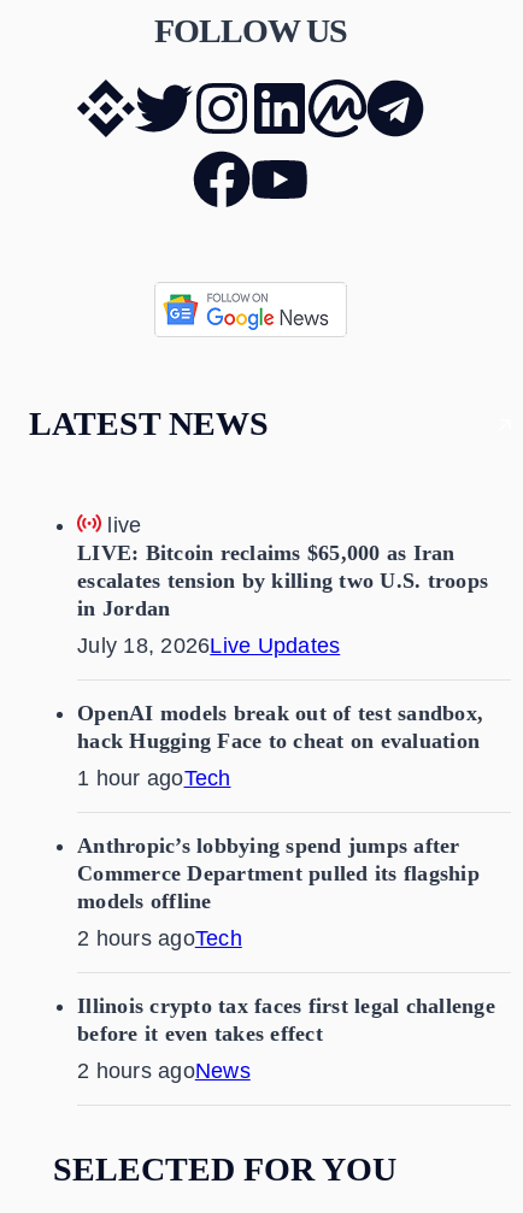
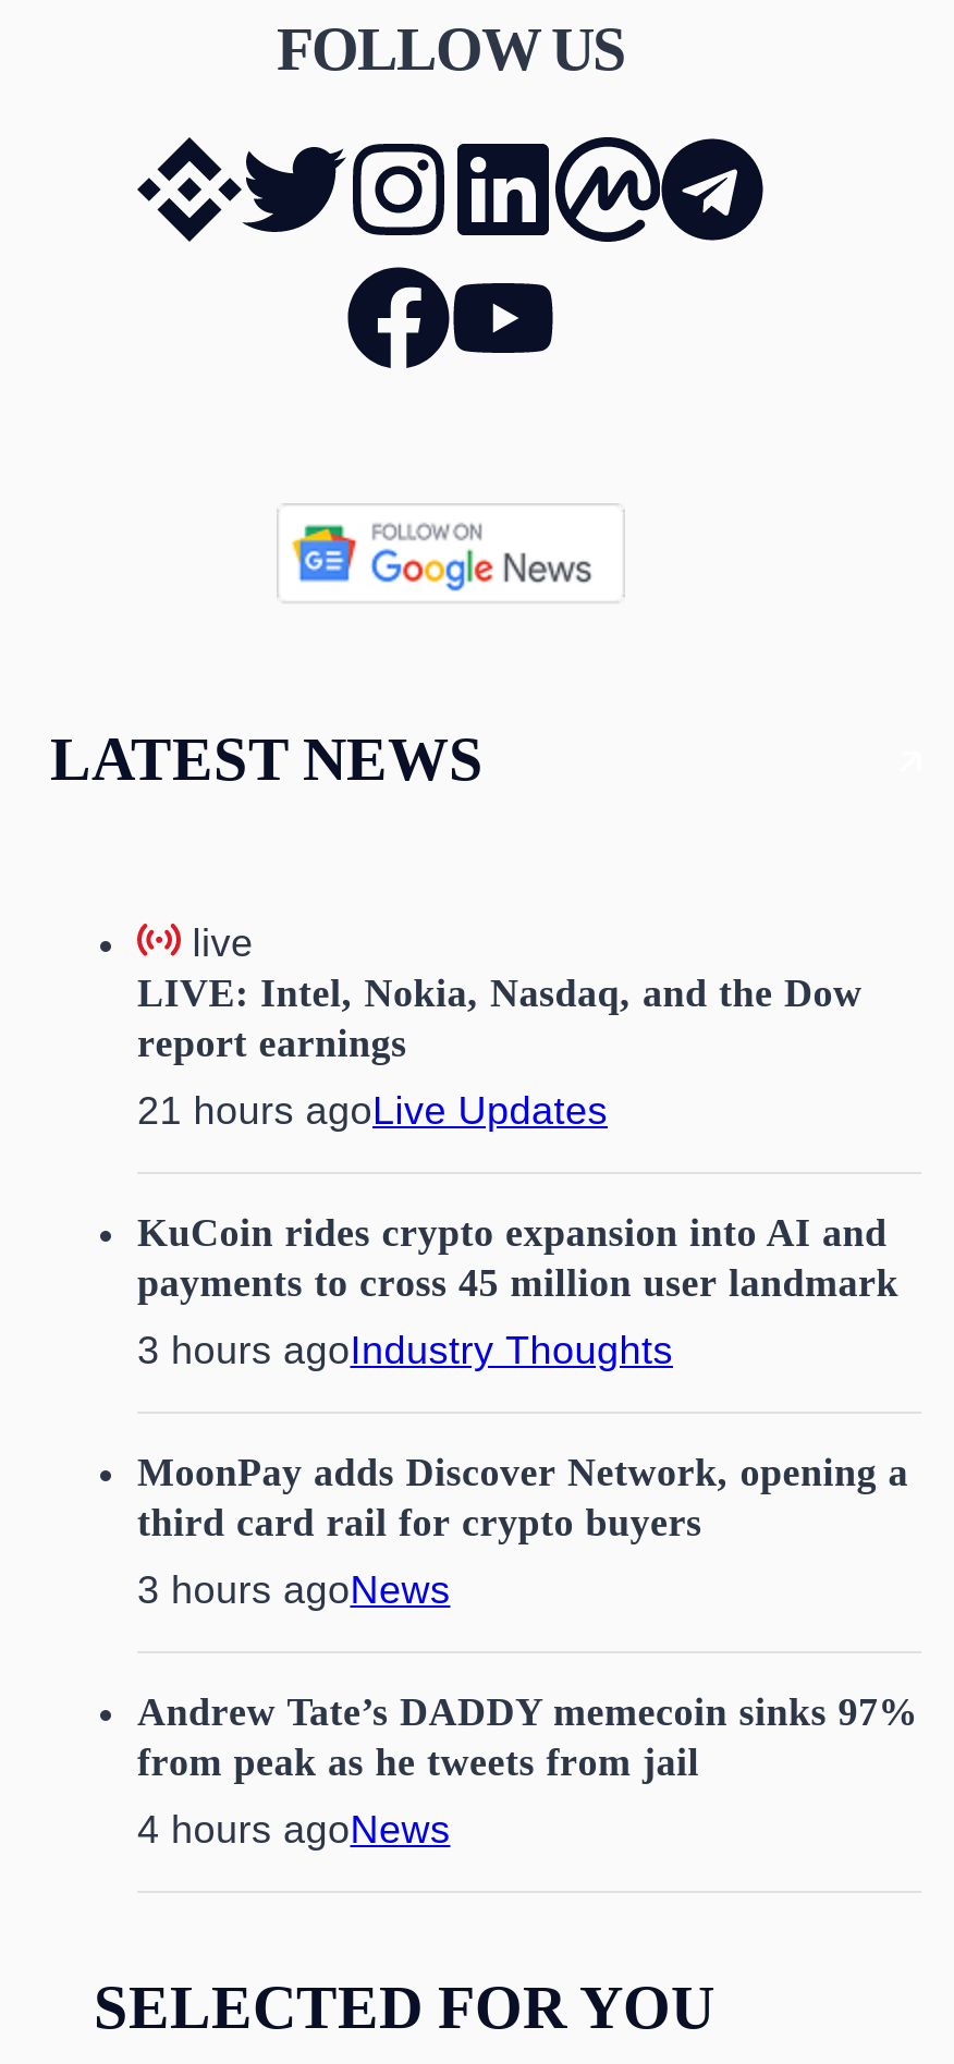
- LIVE: Bitcoin reclaims $65,000 as Iran
- escalates tension by killing two U.S. troops
- in Jordan
+ LIVE: Intel, Nokia, Nasdaq, and the Dow
+ report earnings

- July 18, 2026Live Updates
+ 21 hours agoLive Updates

- OpenAI models break out of test sandbox,
- hack Hugging Face to cheat on evaluation
+ KuCoin rides crypto expansion into AI and
+ payments to cross 45 million user landmark

- 1 hour agoTech
+ 3 hours agoIndustry Thoughts

- Anthropic’s lobbying spend jumps after
- Commerce Department pulled its flagship
- models offline
+ MoonPay adds Discover Network, opening a
+ third card rail for crypto buyers

- 2 hours agoTech
+ 3 hours agoNews

- Illinois crypto tax faces first legal challenge
- before it even takes effect
+ Andrew Tate’s DADDY memecoin sinks 97%
+ from peak as he tweets from jail

- 2 hours agoNews
+ 4 hours agoNews
